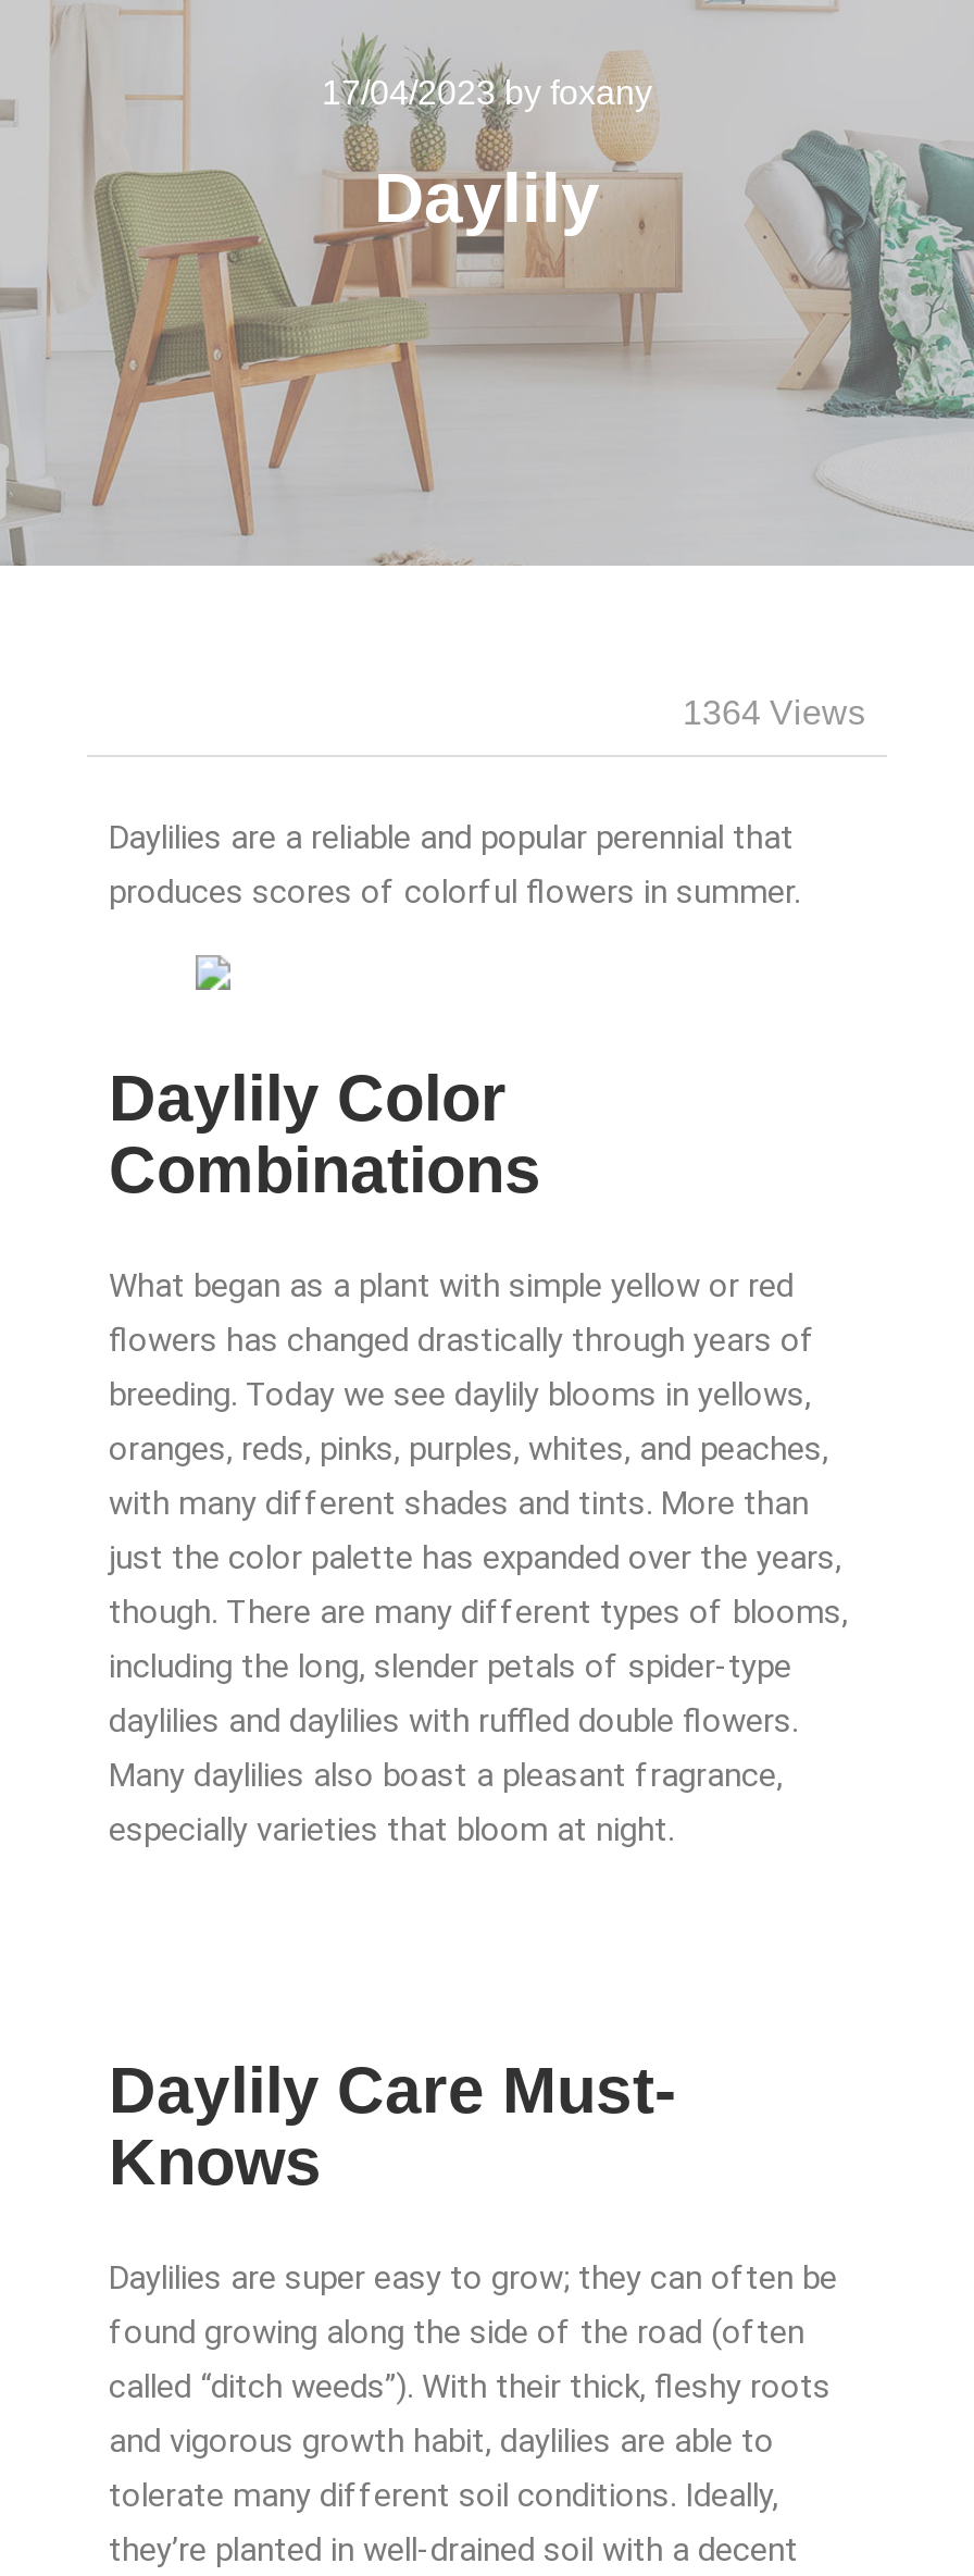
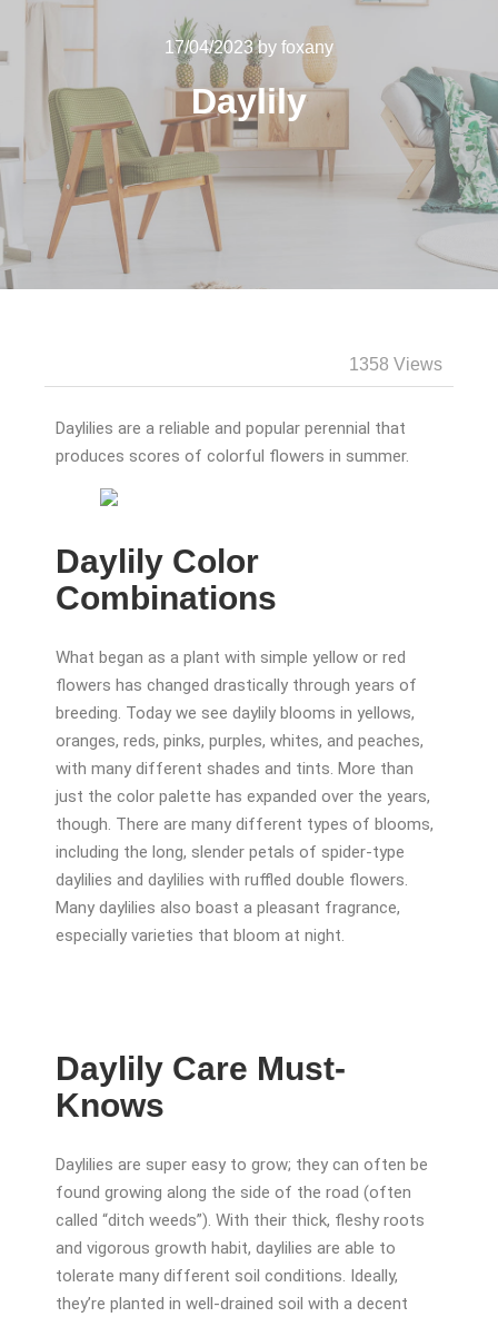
- 1364 Views
+ 1358 Views
